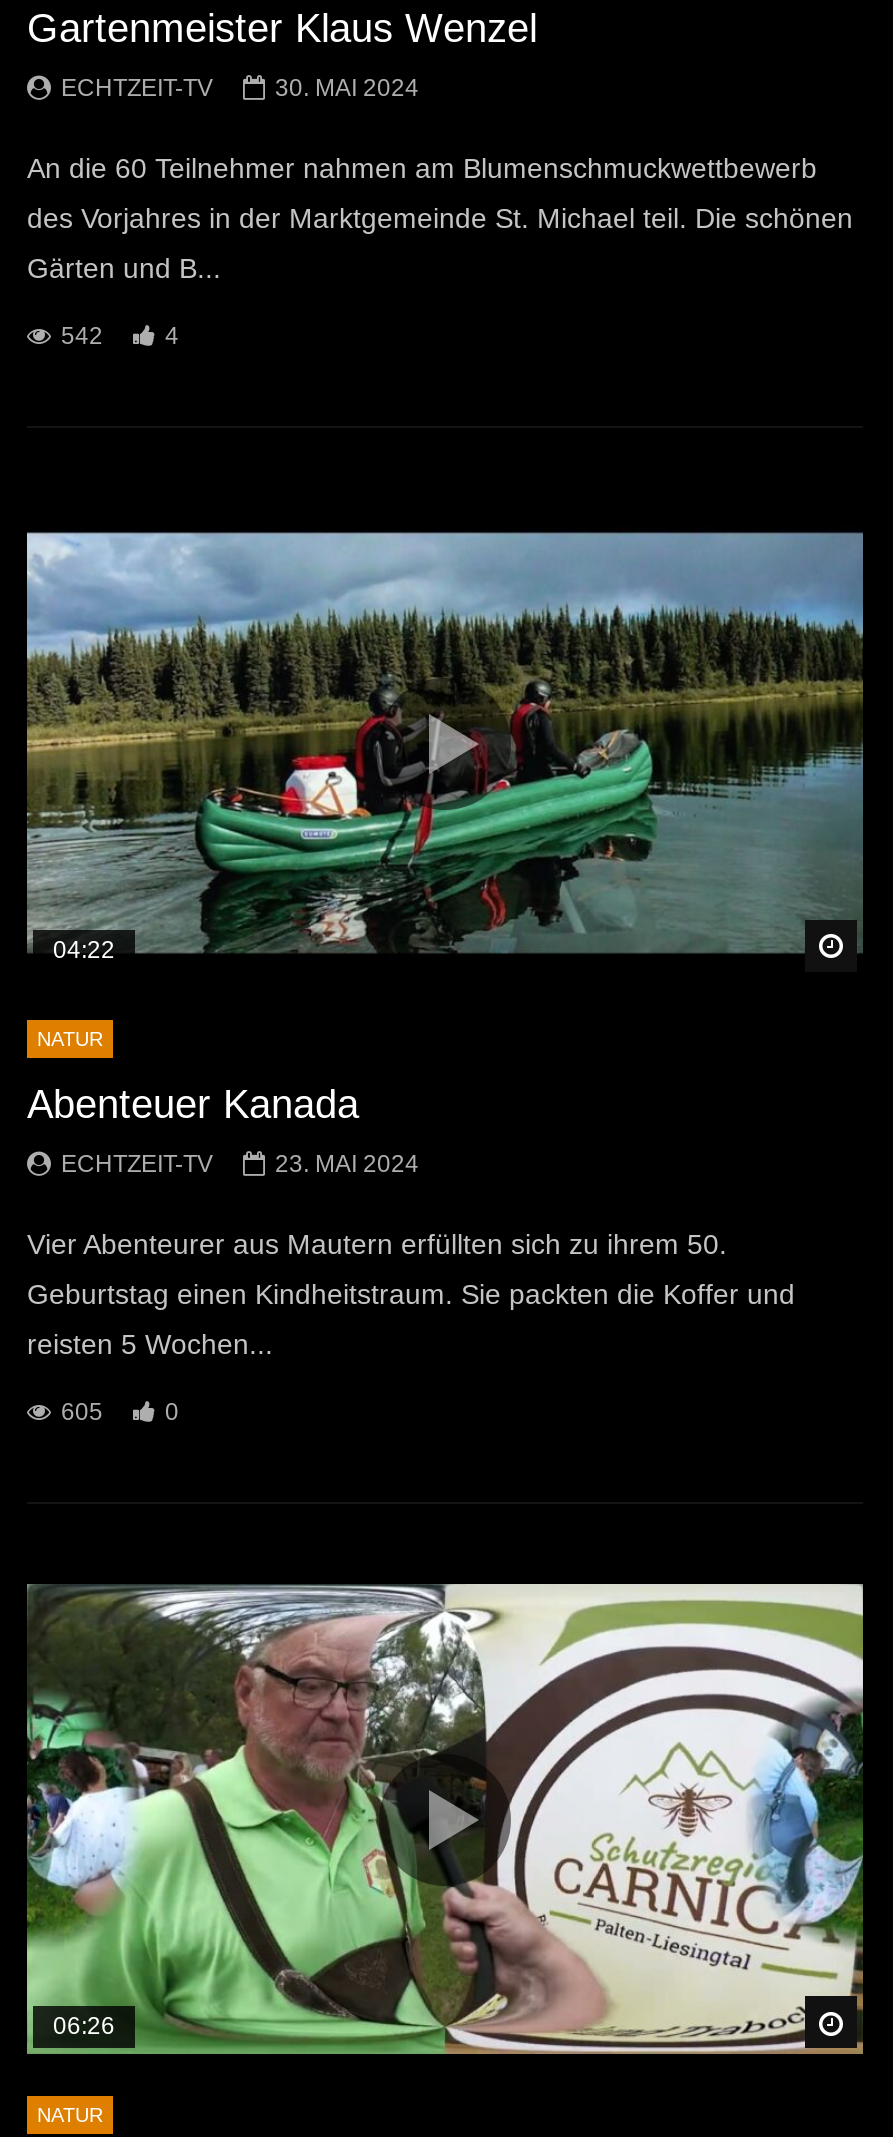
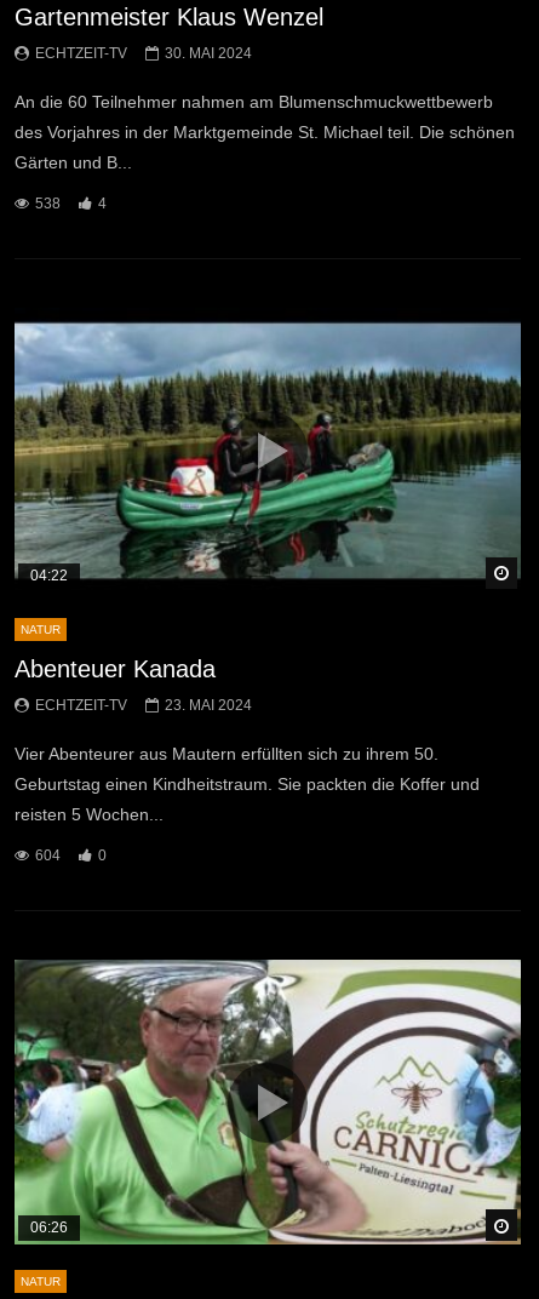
- 542
+ 538

- 605
+ 604
